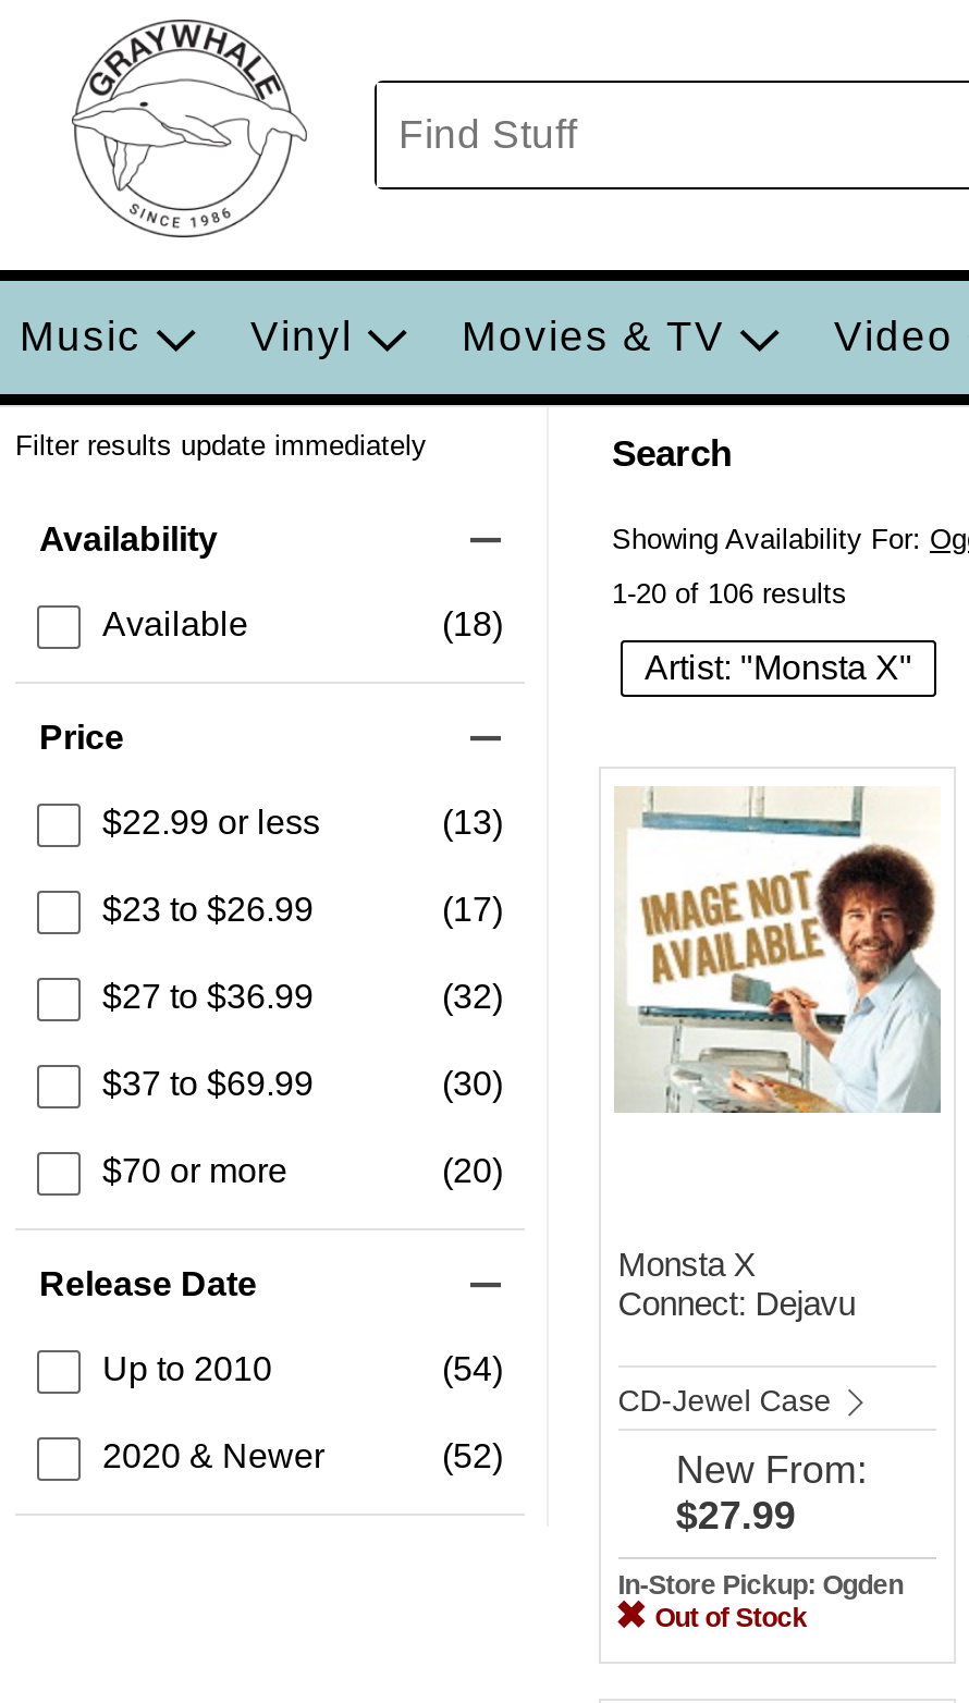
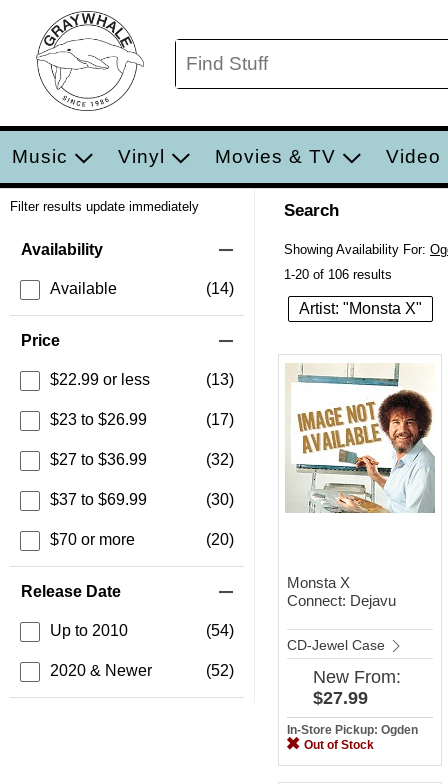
- (18)
+ (14)
